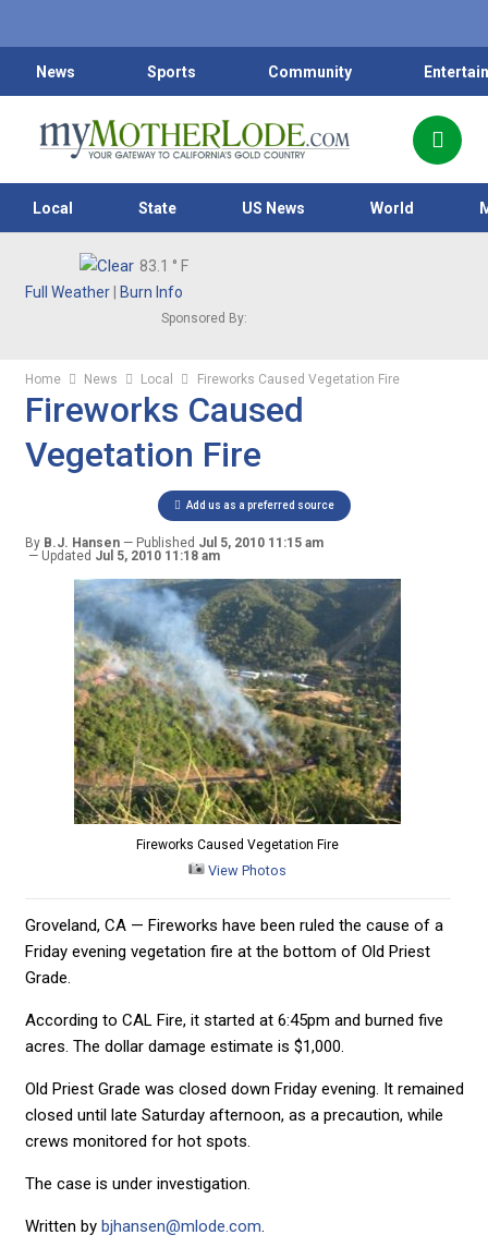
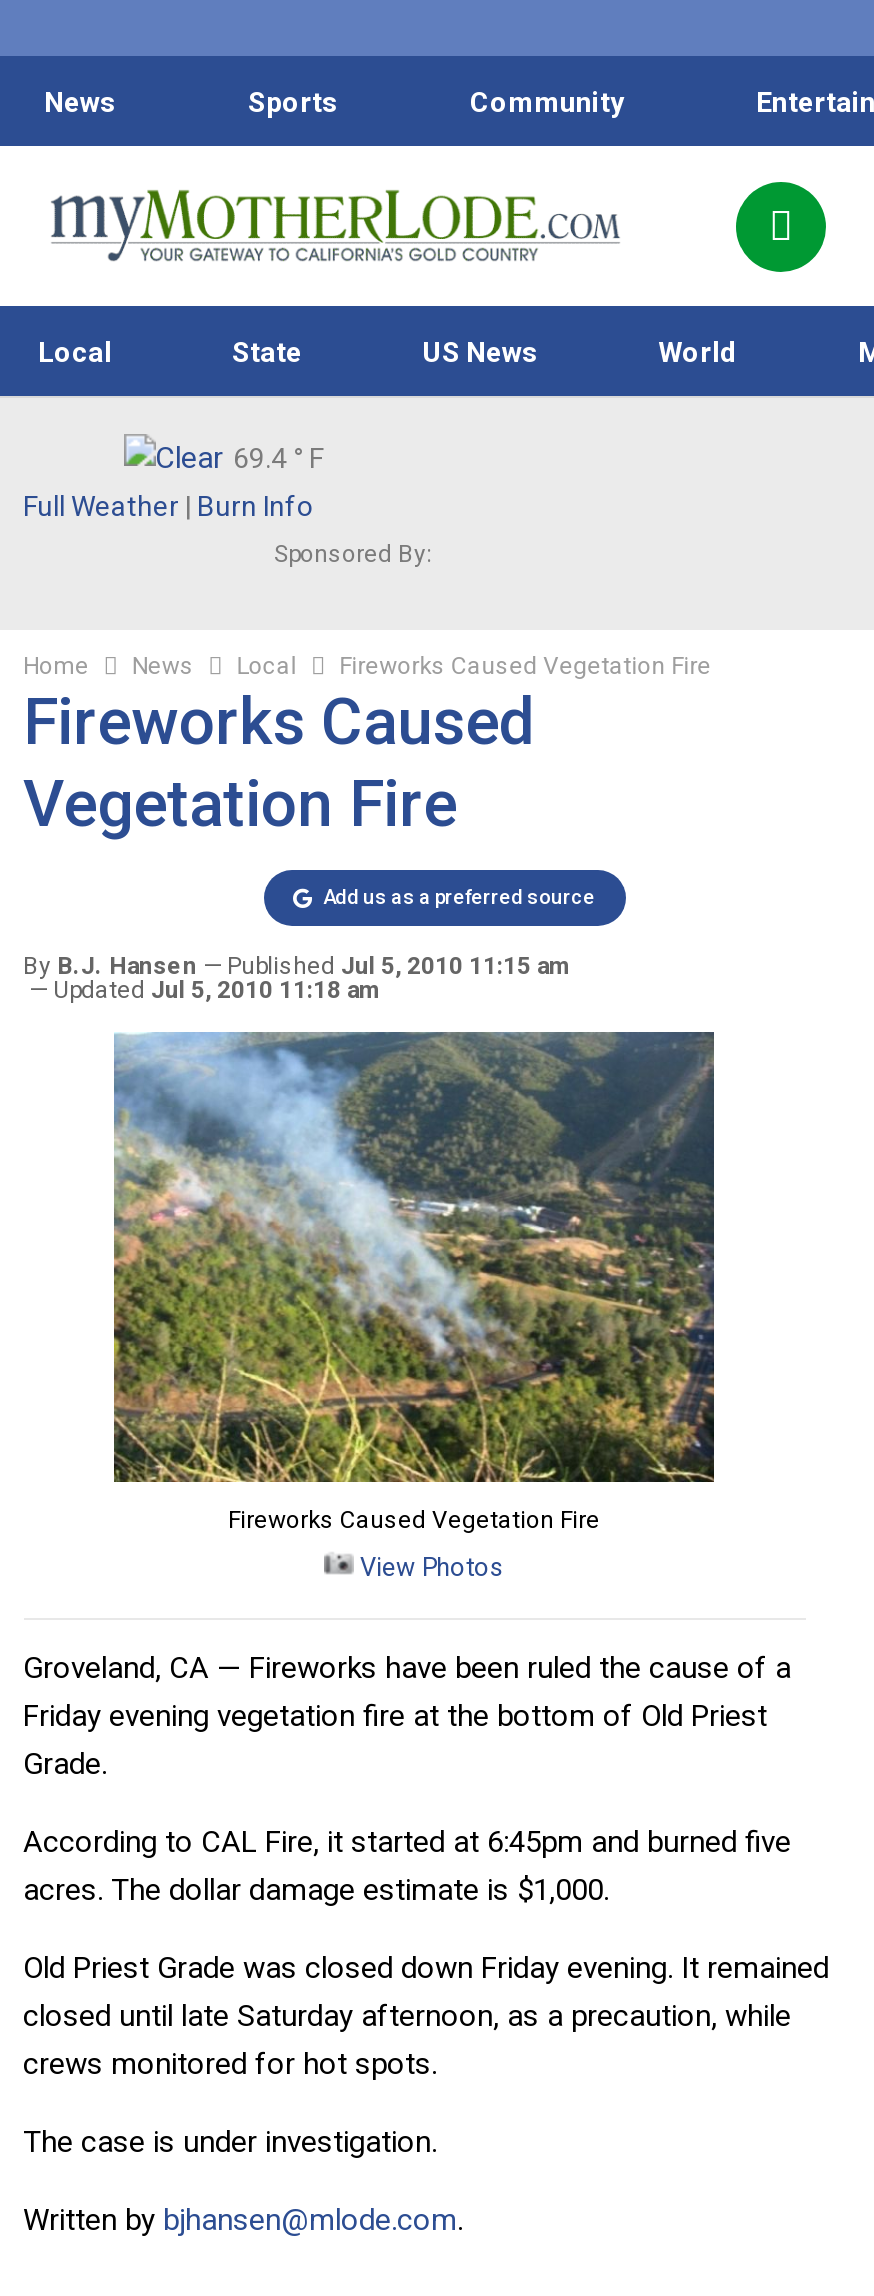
- 83.1 ° F
+ 69.4 ° F
